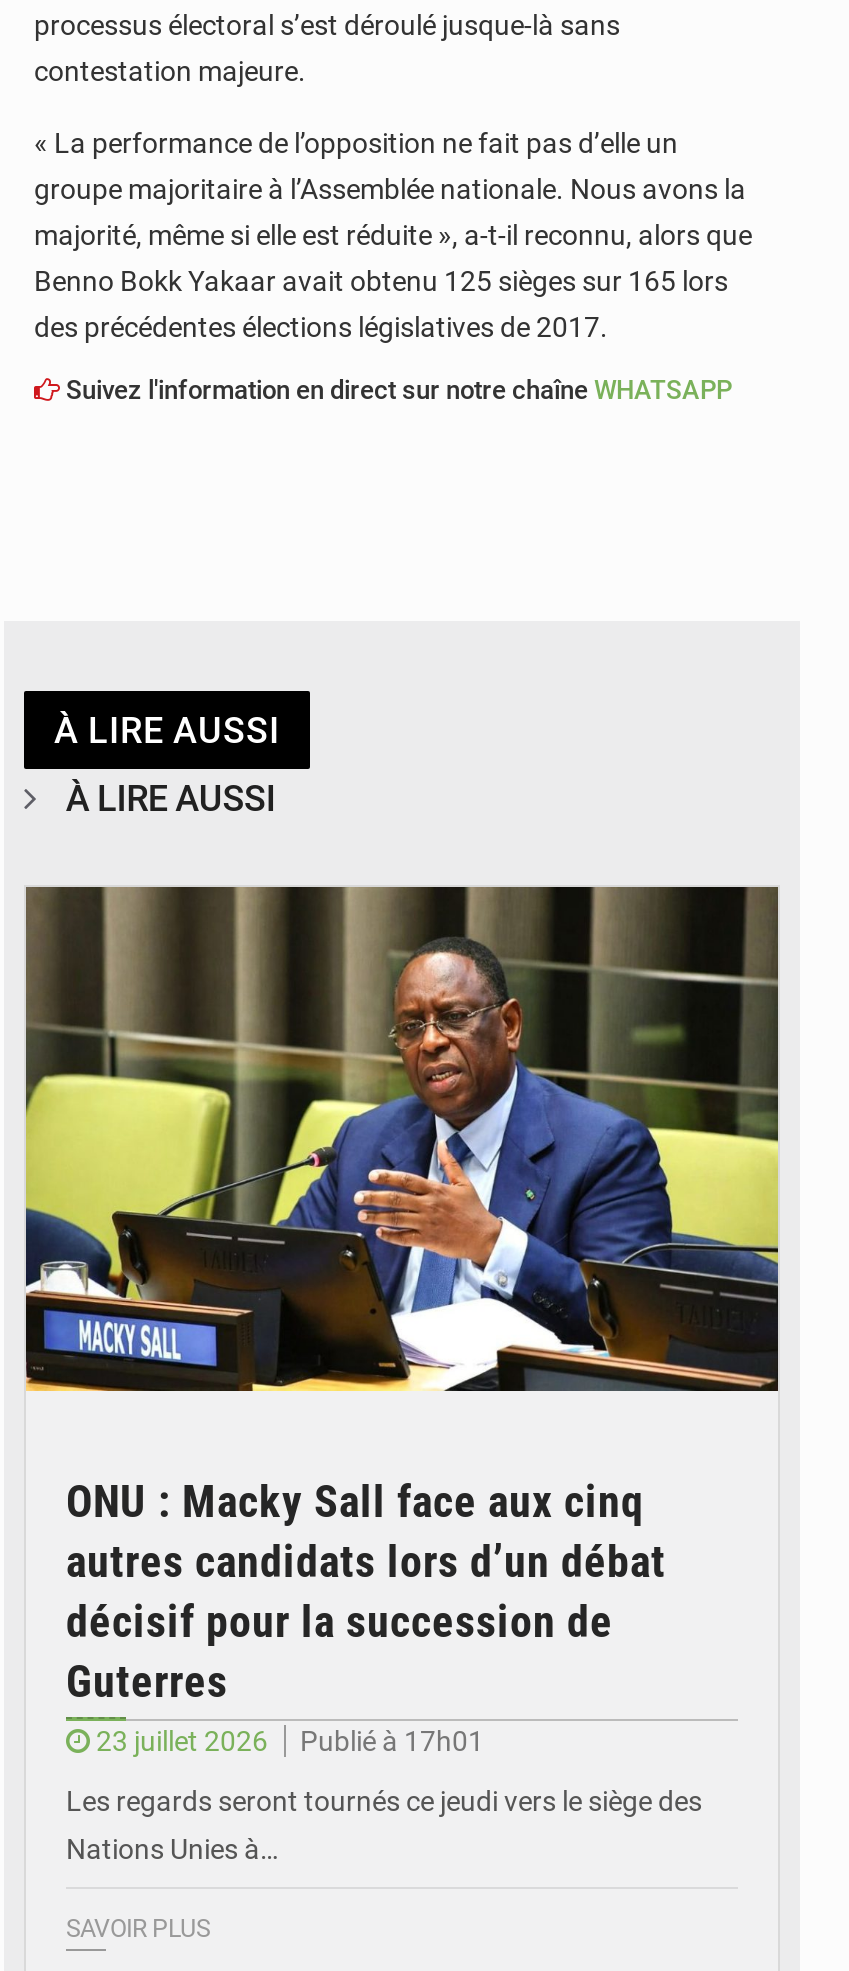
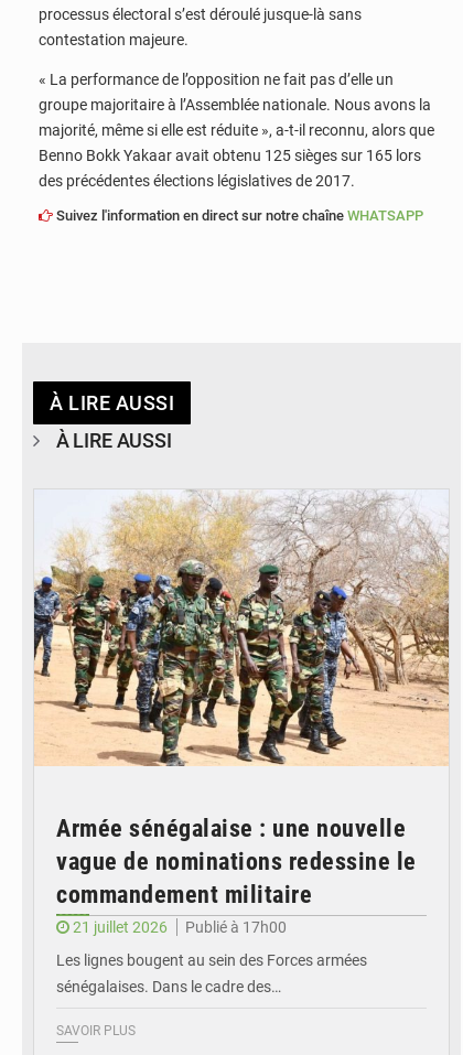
- [image]
+ [image]

- ONU : Macky Sall face aux cinq
- autres candidats lors d’un débat
- décisif pour la succession de
- Guterres
- 23 juillet 2026
- Publié à 17h01
+ Armée sénégalaise : une nouvelle
+ vague de nominations redessine le
+ commandement militaire
+ 21 juillet 2026
+ Publié à 17h00

- Les regards seront tournés ce jeudi vers le siège des
+ Les lignes bougent au sein des Forces armées

- Nations Unies à…
+ sénégalaises. Dans le cadre des…
